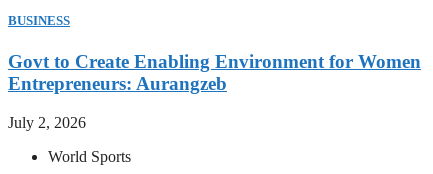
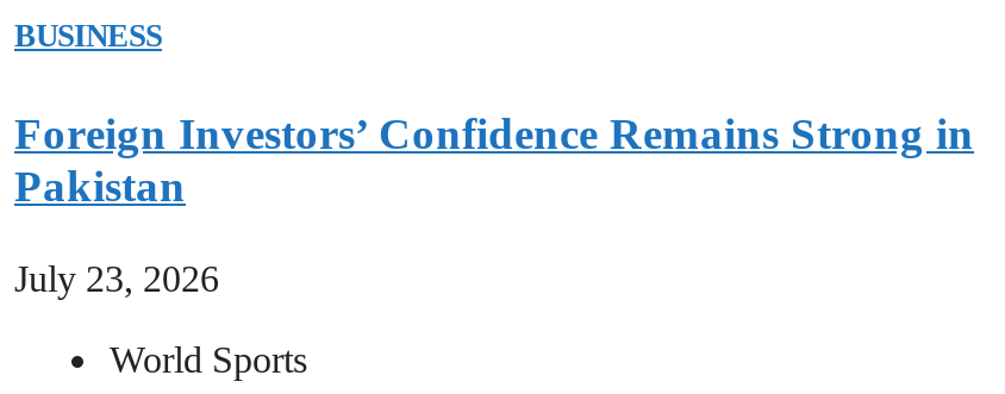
- Govt to Create Enabling Environment for Women
- Entrepreneurs: Aurangzeb
+ Foreign Investors’ Confidence Remains Strong in
+ Pakistan

- July 2, 2026
+ July 23, 2026
